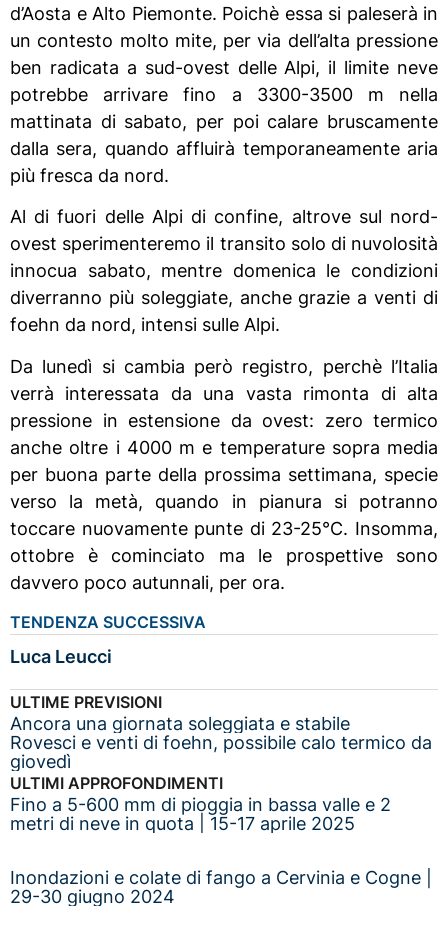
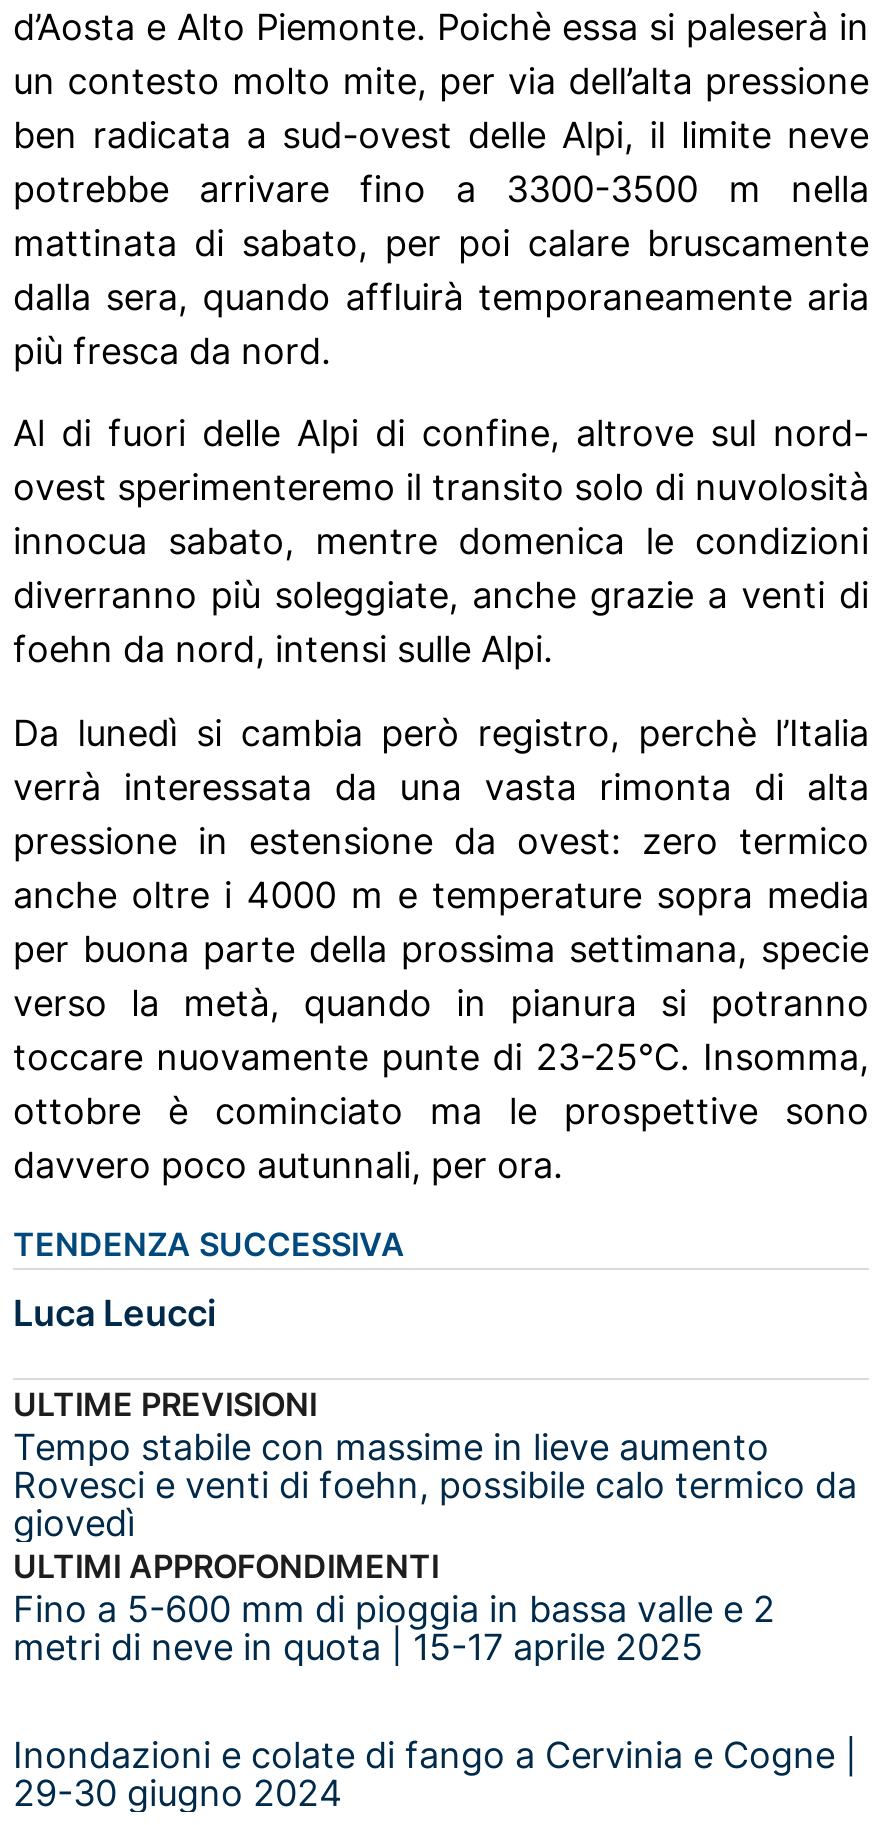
- Ancora una giornata soleggiata e stabile
+ Tempo stabile con massime in lieve aumento
